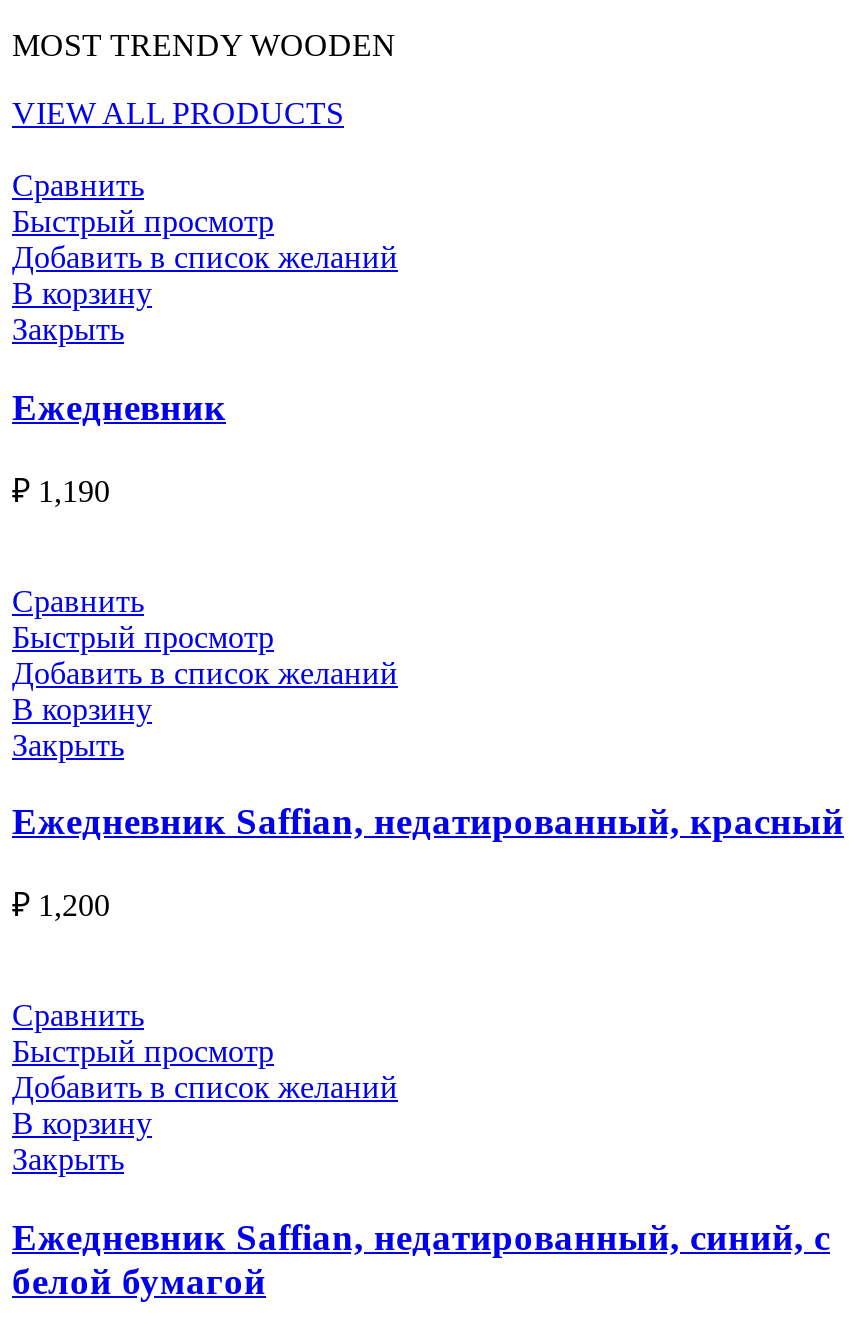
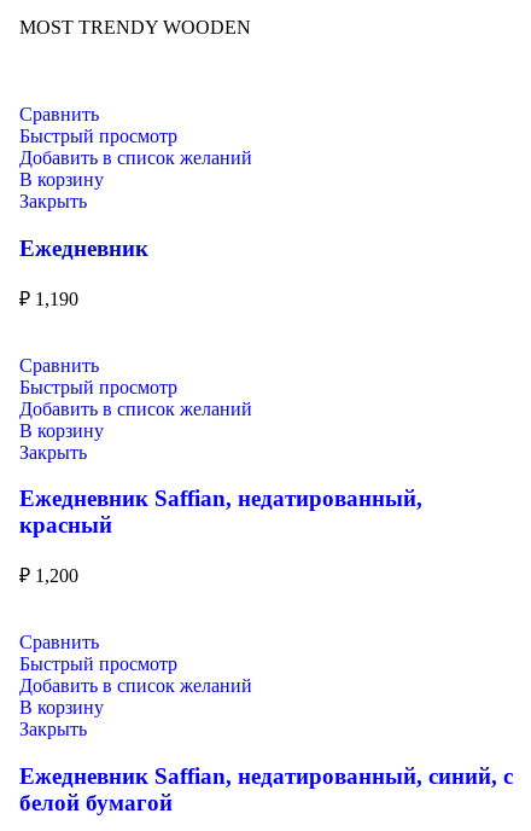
- VIEW ALL PRODUCTS
